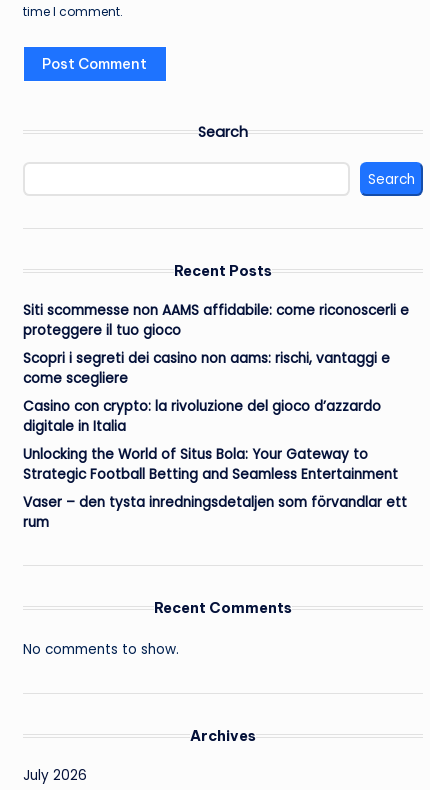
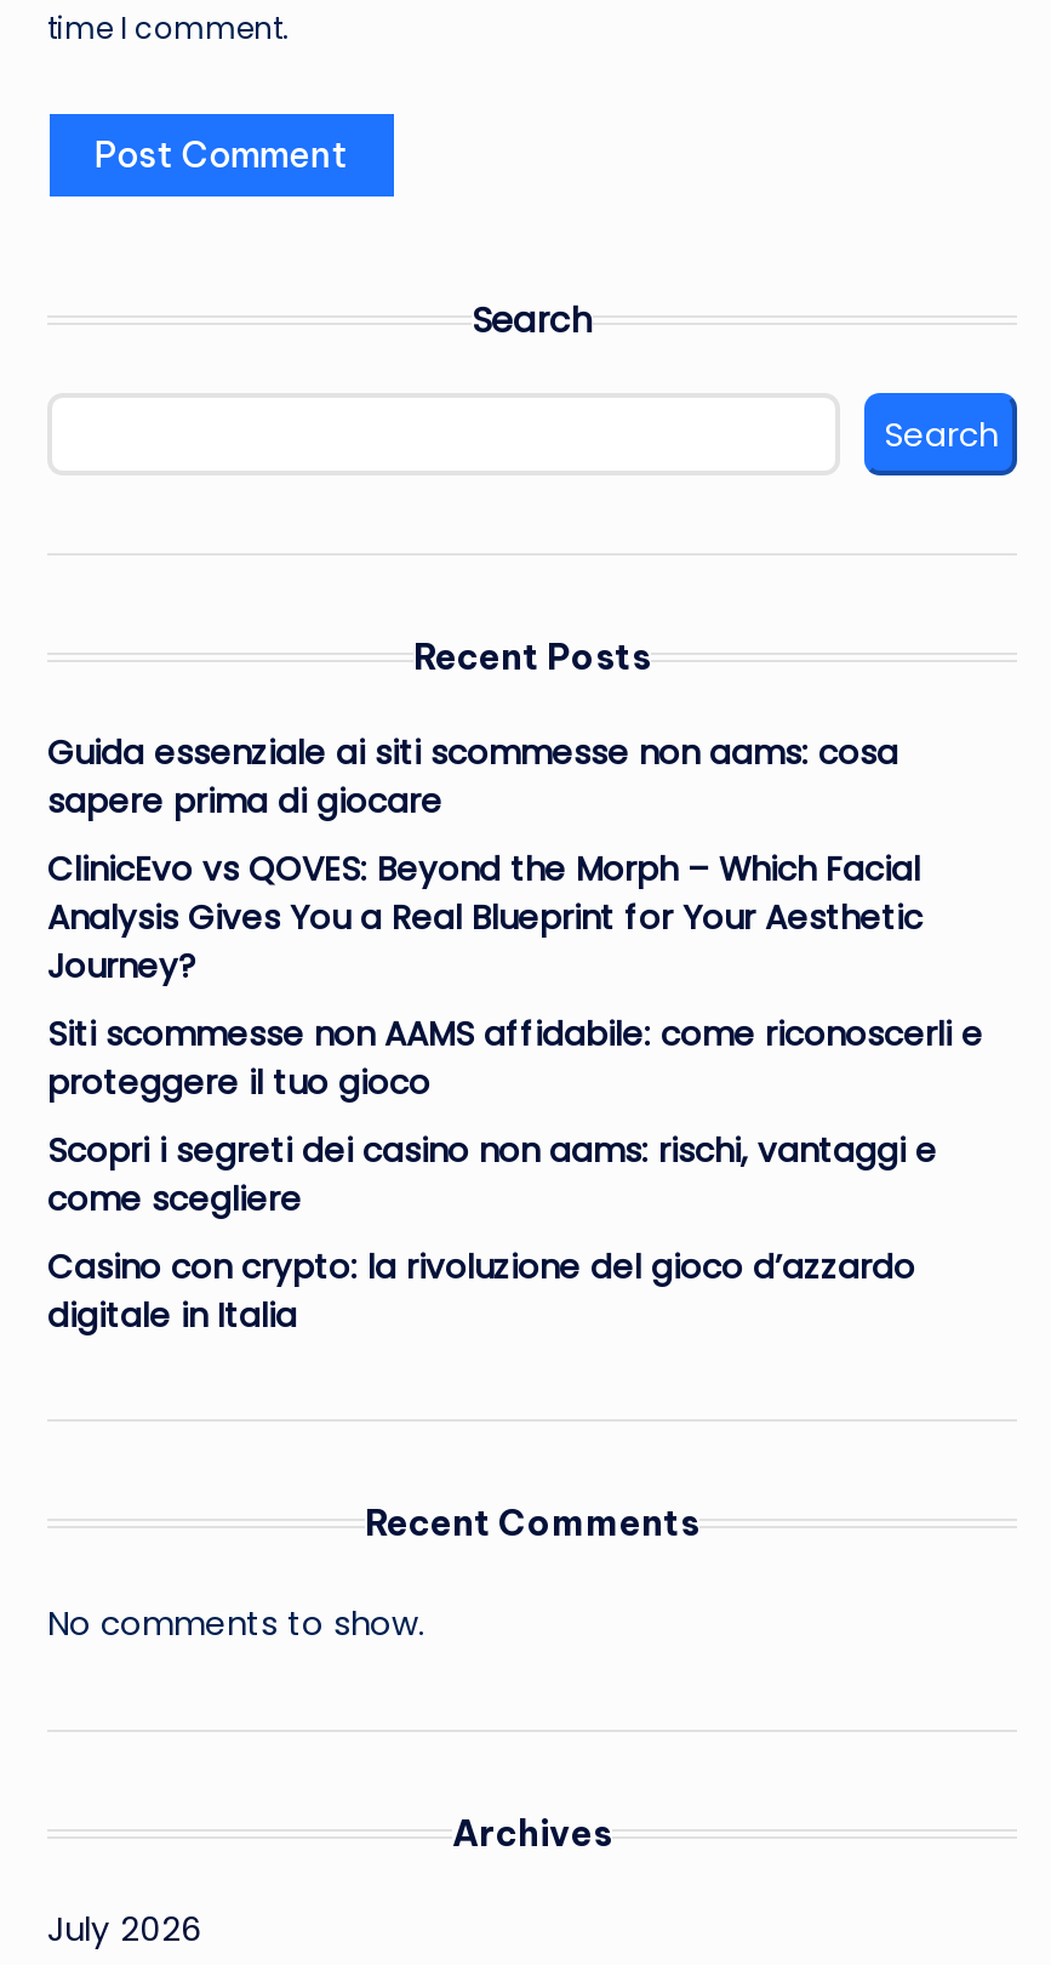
+ Guida essenziale ai siti scommesse non aams: cosa
+ sapere prima di giocare
+ ClinicEvo vs QOVES: Beyond the Morph – Which Facial
+ Analysis Gives You a Real Blueprint for Your Aesthetic
+ Journey?

moved down: Siti scommesse non AAMS affidabile: come riconoscerli e | proteggere il tuo gioco | Scopri i segreti dei casino non aams: rischi, vantaggi e | come scegliere | Casino con crypto: la rivoluzione del gioco d’azzardo | digitale in Italia

- Unlocking the World of Situs Bola: Your Gateway to
- Strategic Football Betting and Seamless Entertainment
- Vaser – den tysta inredningsdetaljen som förvandlar ett
- rum
